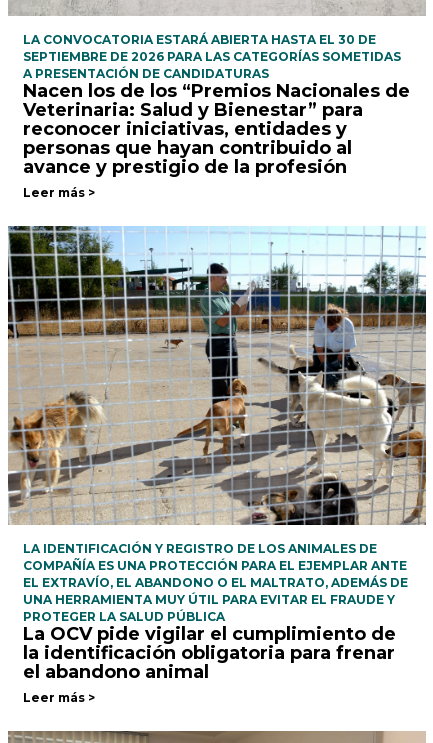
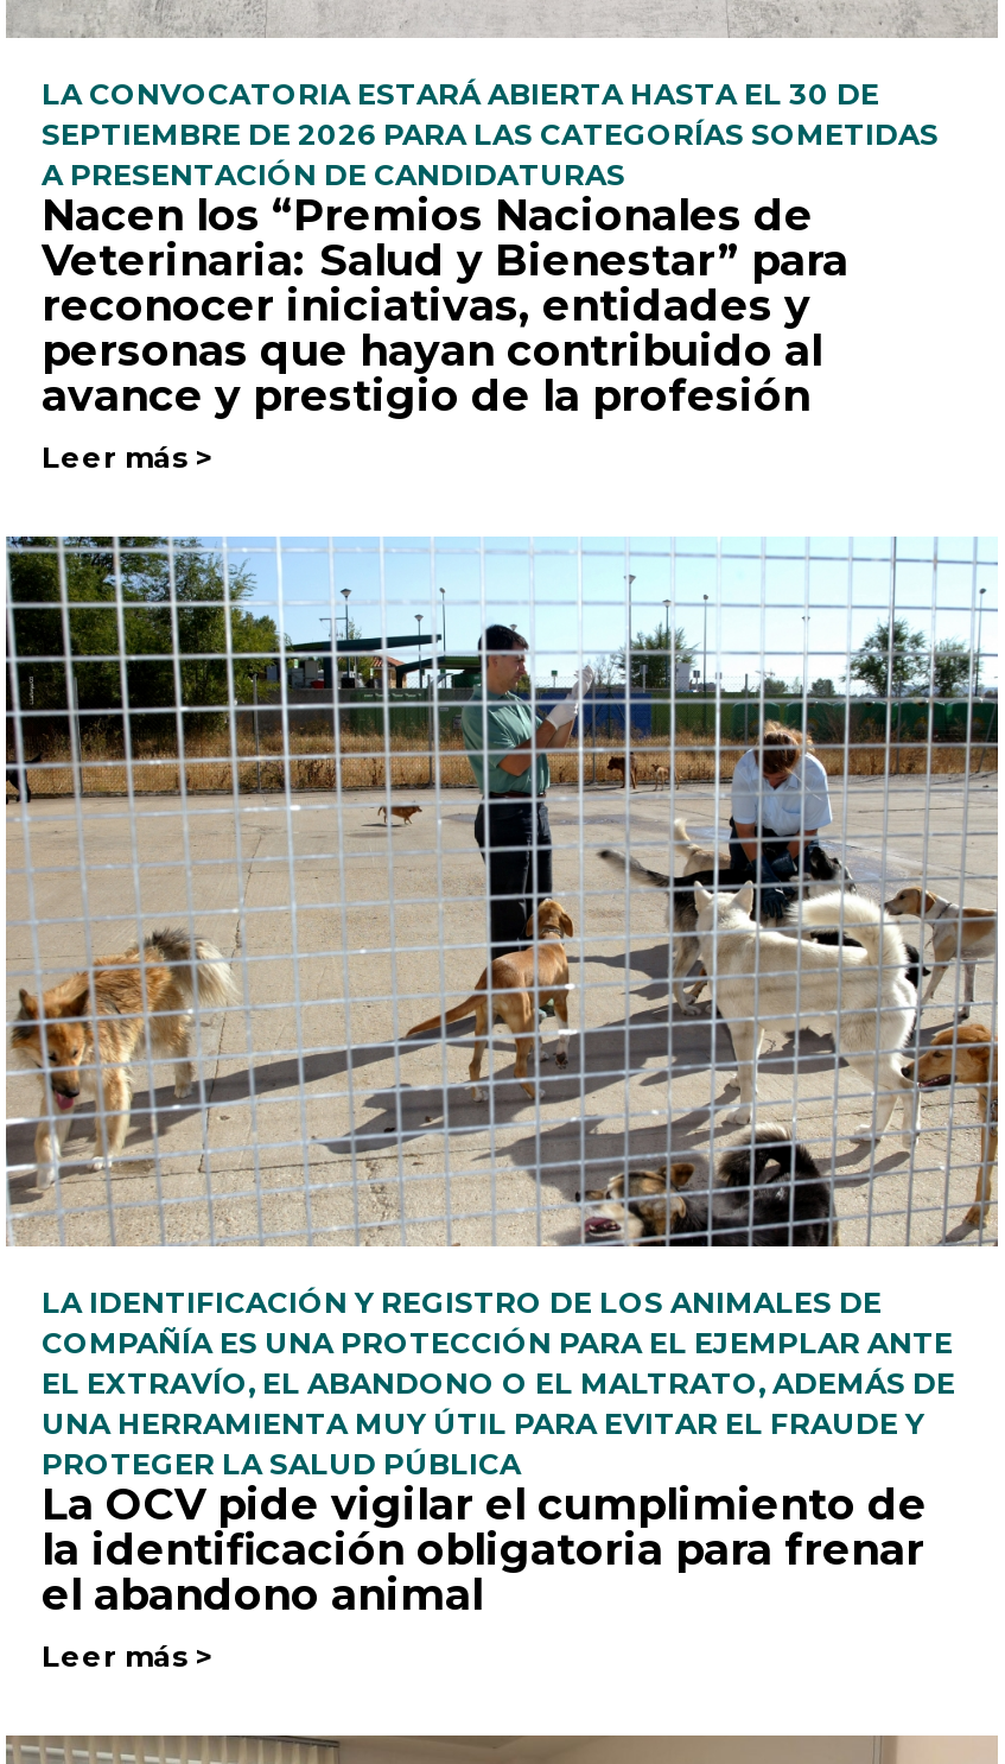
- Nacen los de los “Premios Nacionales de
+ Nacen los “Premios Nacionales de
